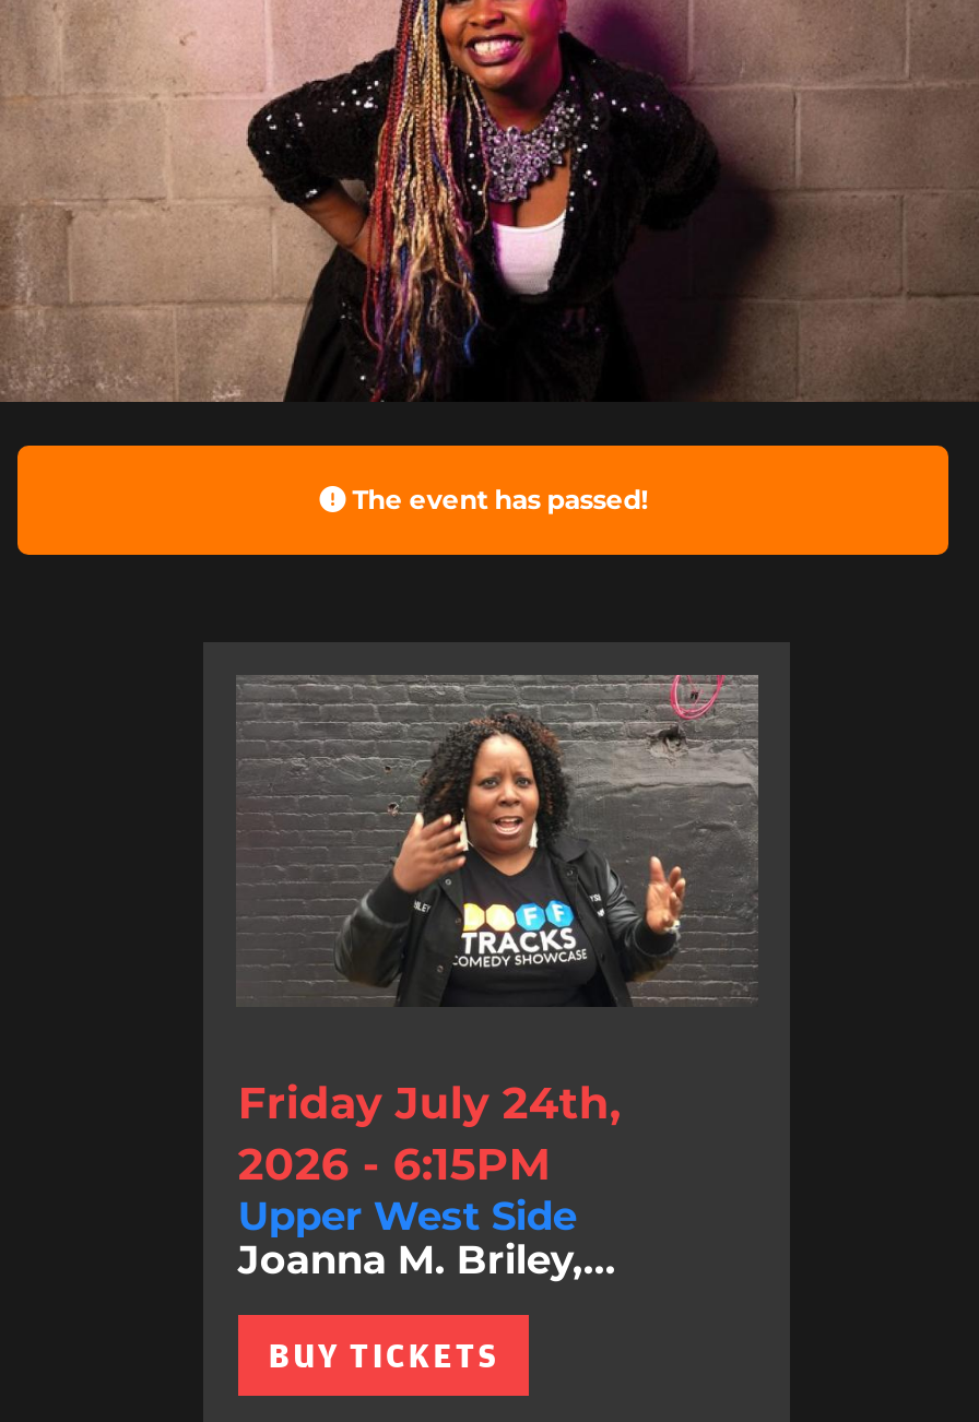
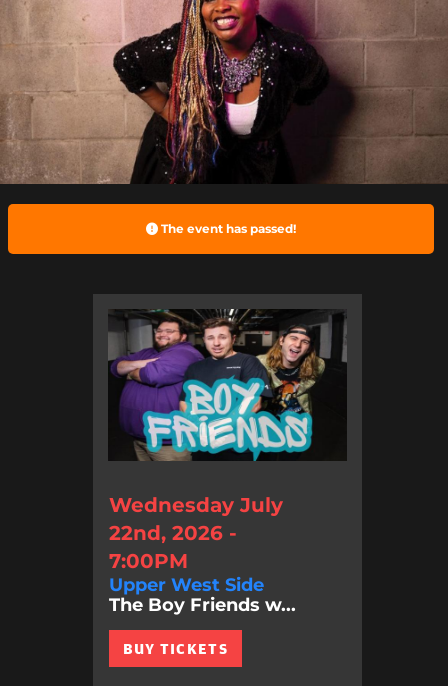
- [image]
- Friday July 24th,
- 2026 - 6:15PM
+ [image]
+ Wednesday July
+ 22nd, 2026 -
+ 7:00PM

- Joanna M. Briley,...
+ The Boy Friends w...
